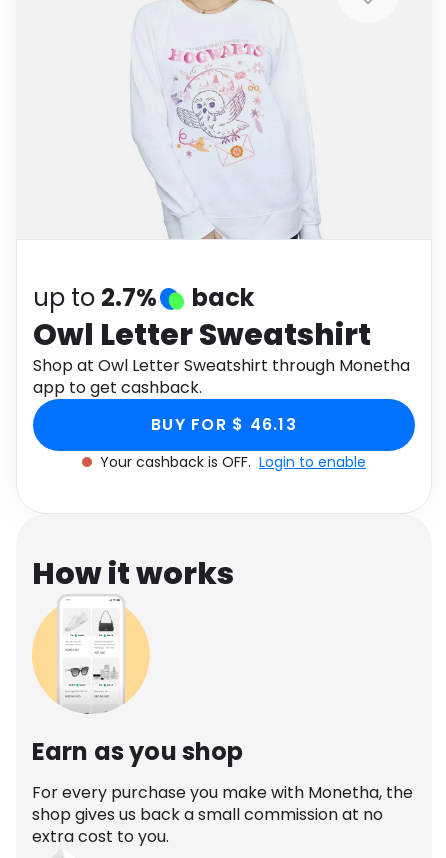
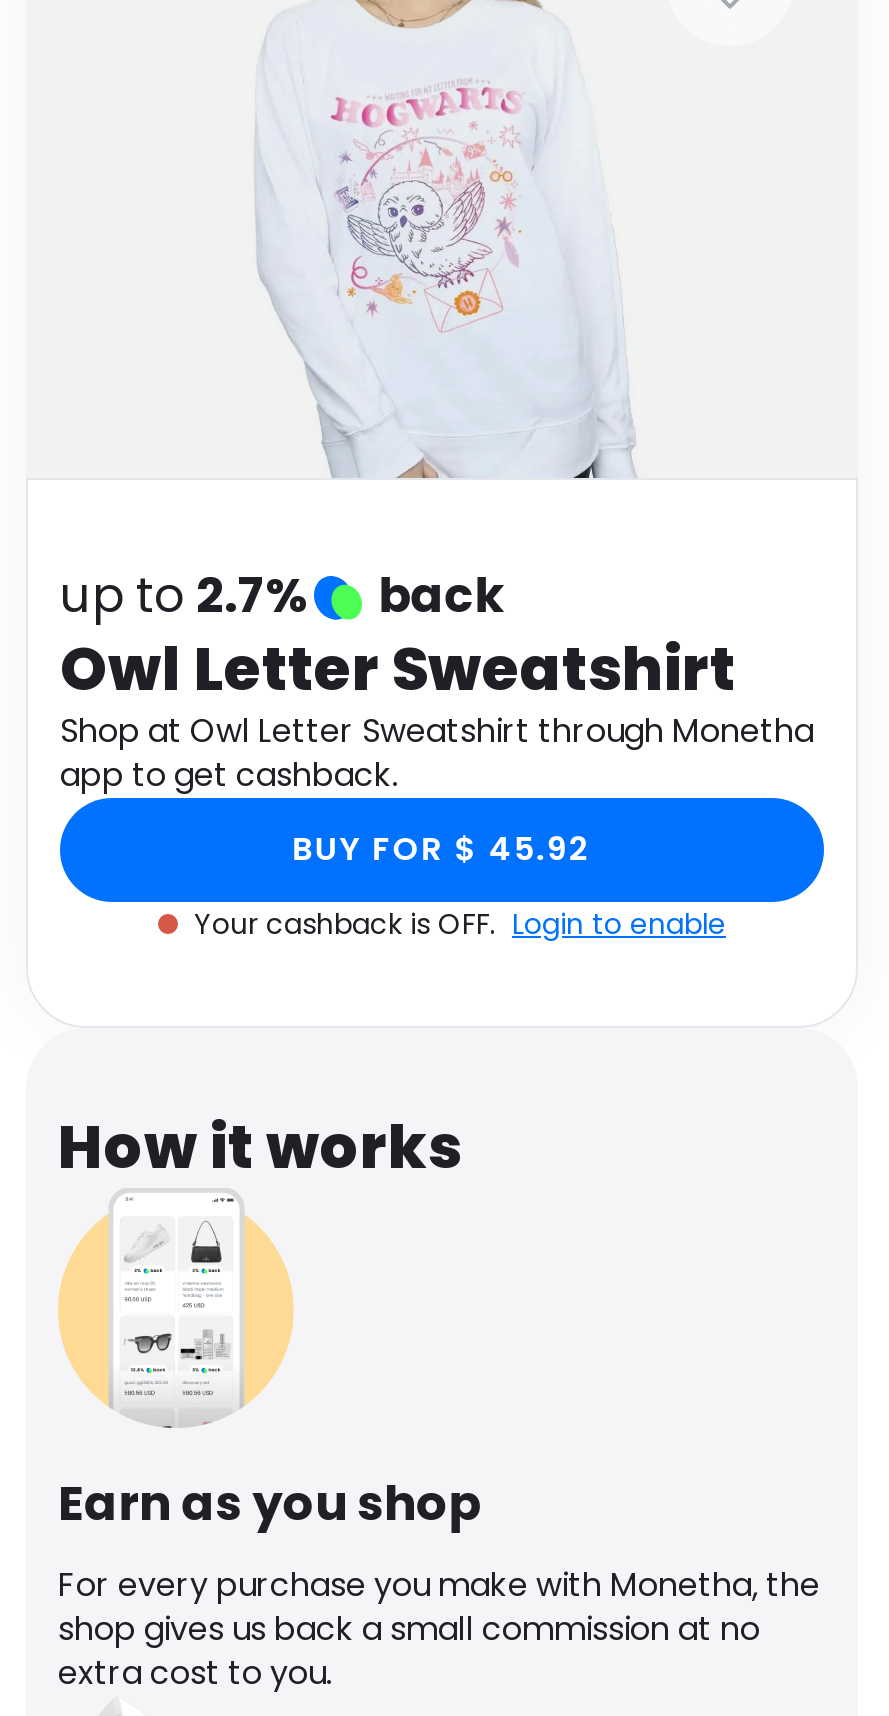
- BUY FOR $ 46.13
+ BUY FOR $ 45.92
